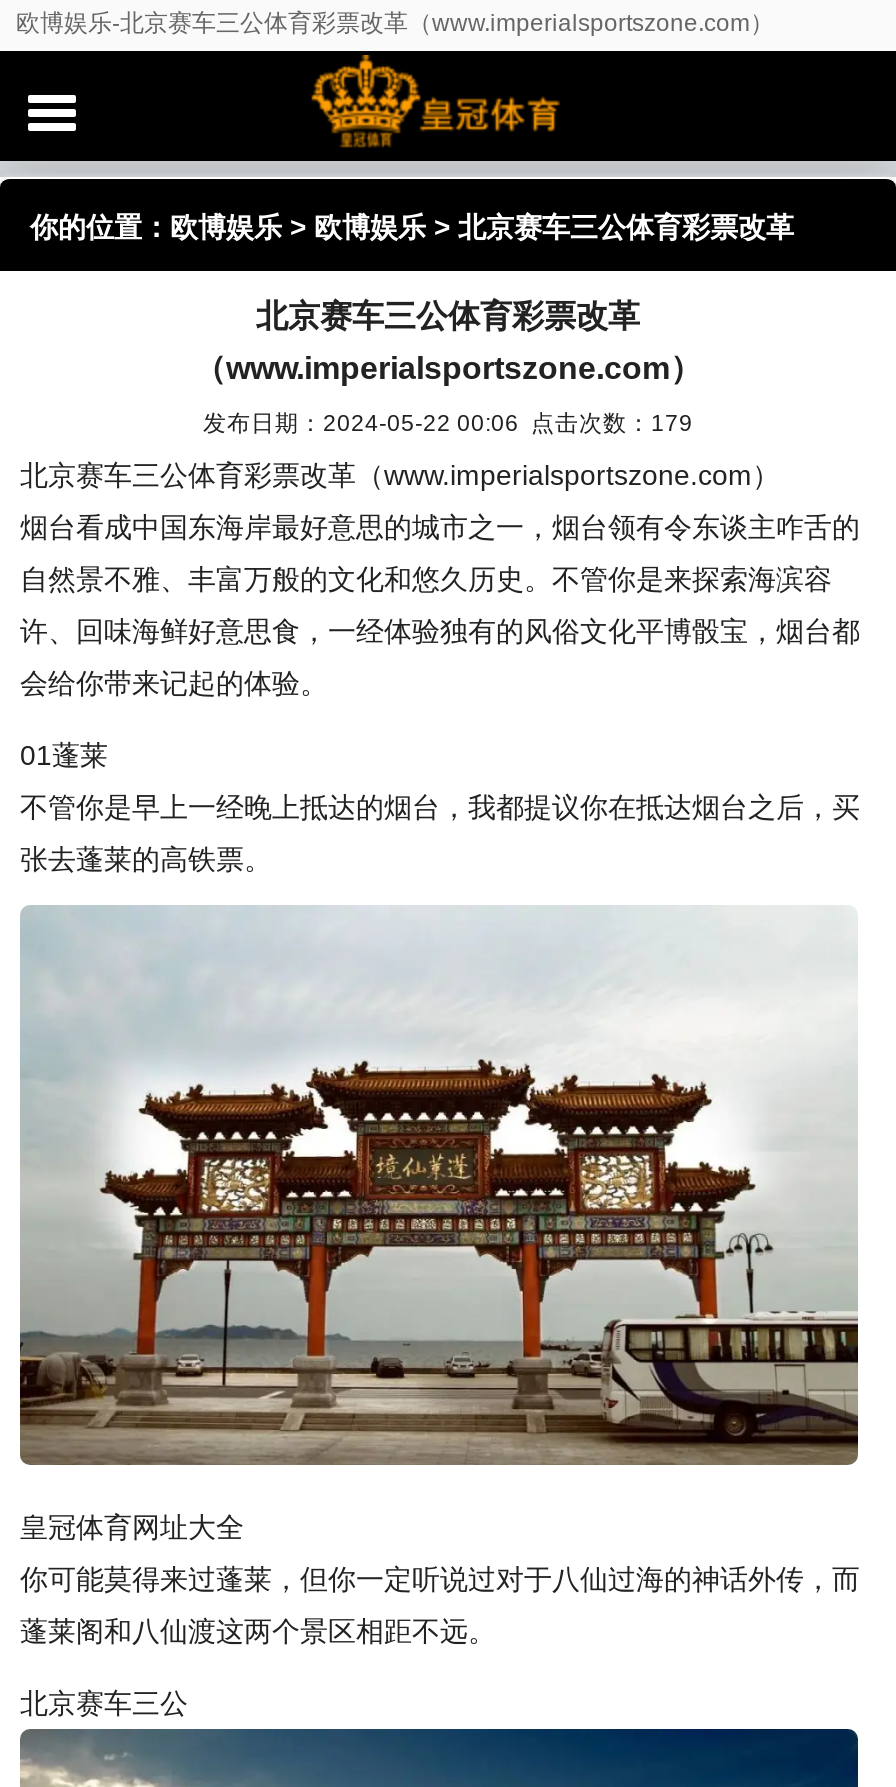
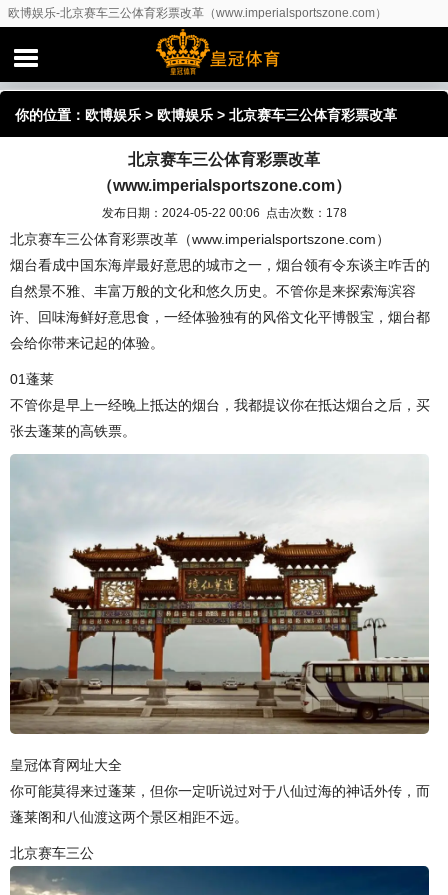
- 发布日期：2024-05-22 00:06 点击次数：179
+ 发布日期：2024-05-22 00:06 点击次数：178
